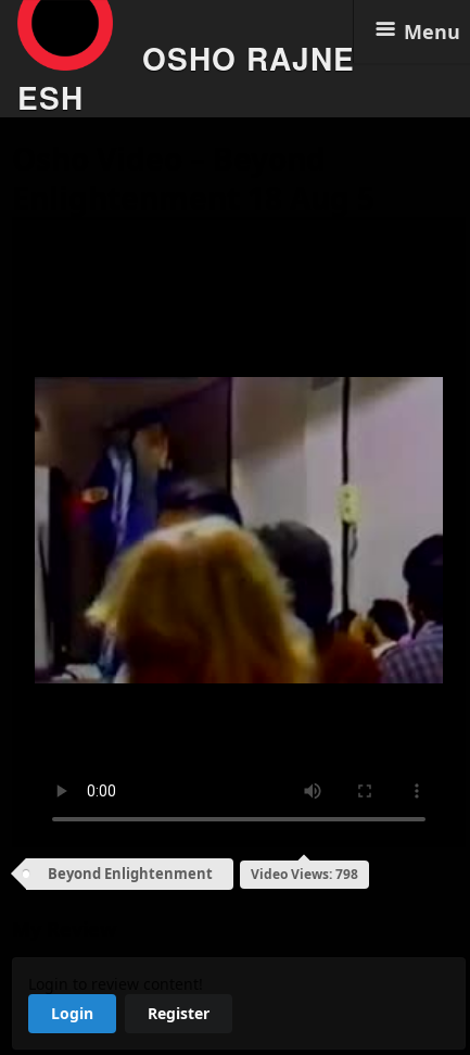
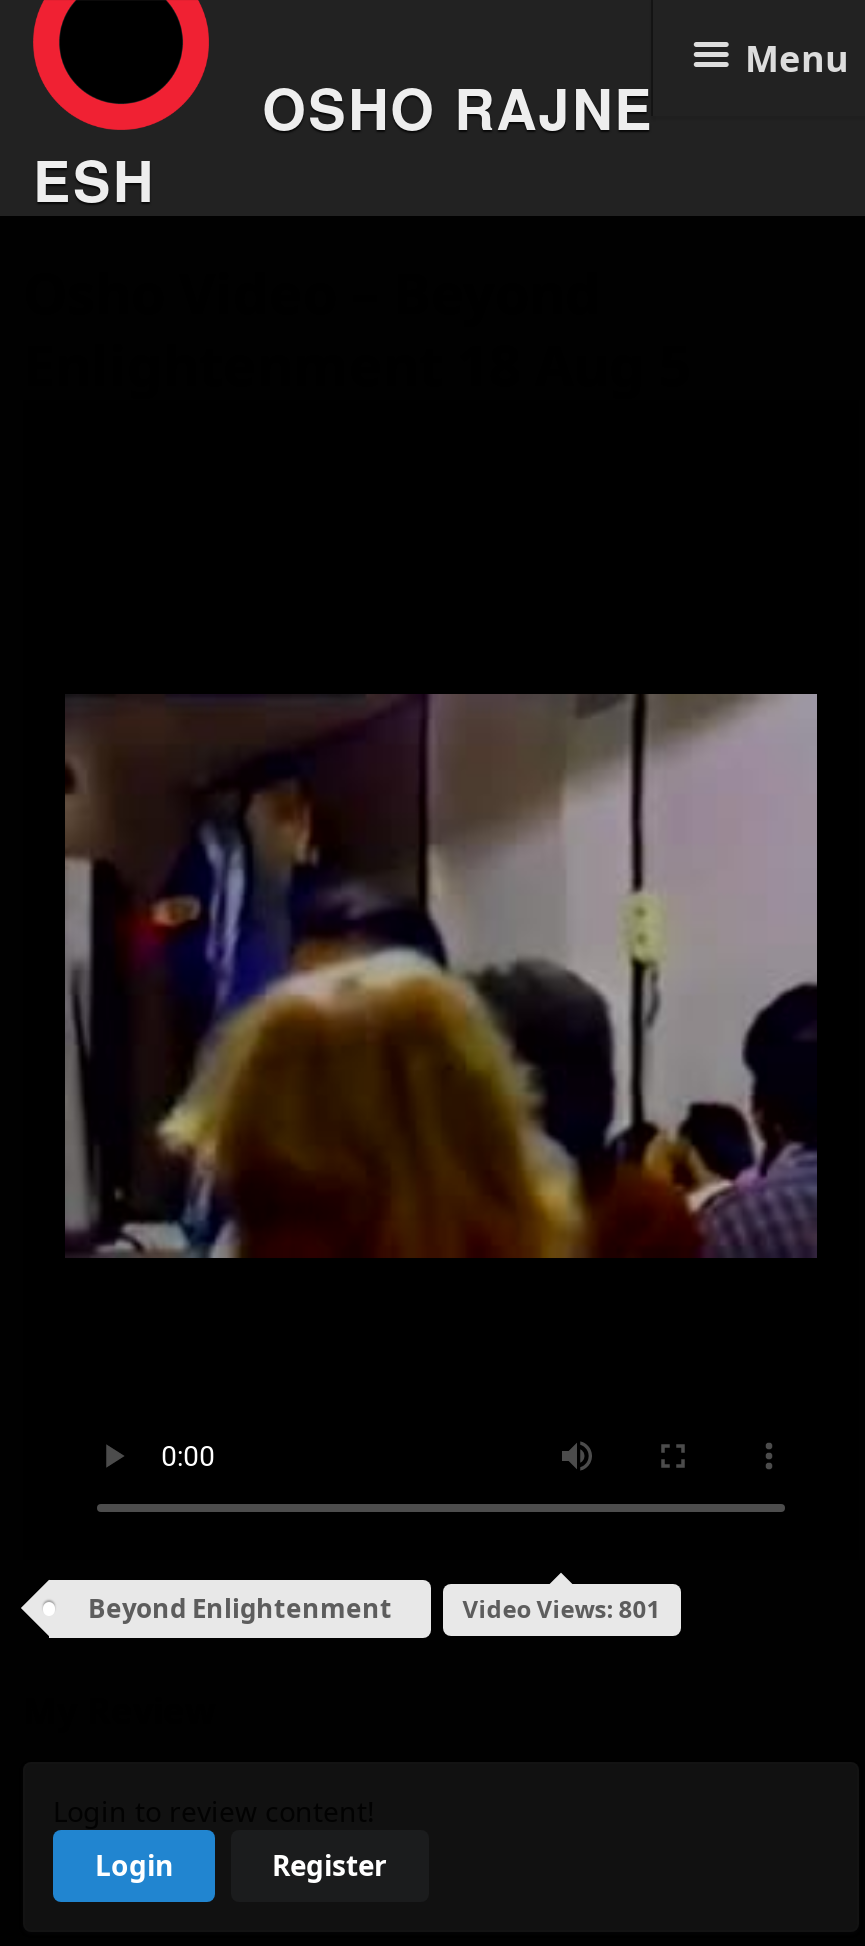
- Video Views: 798
+ Video Views: 801
